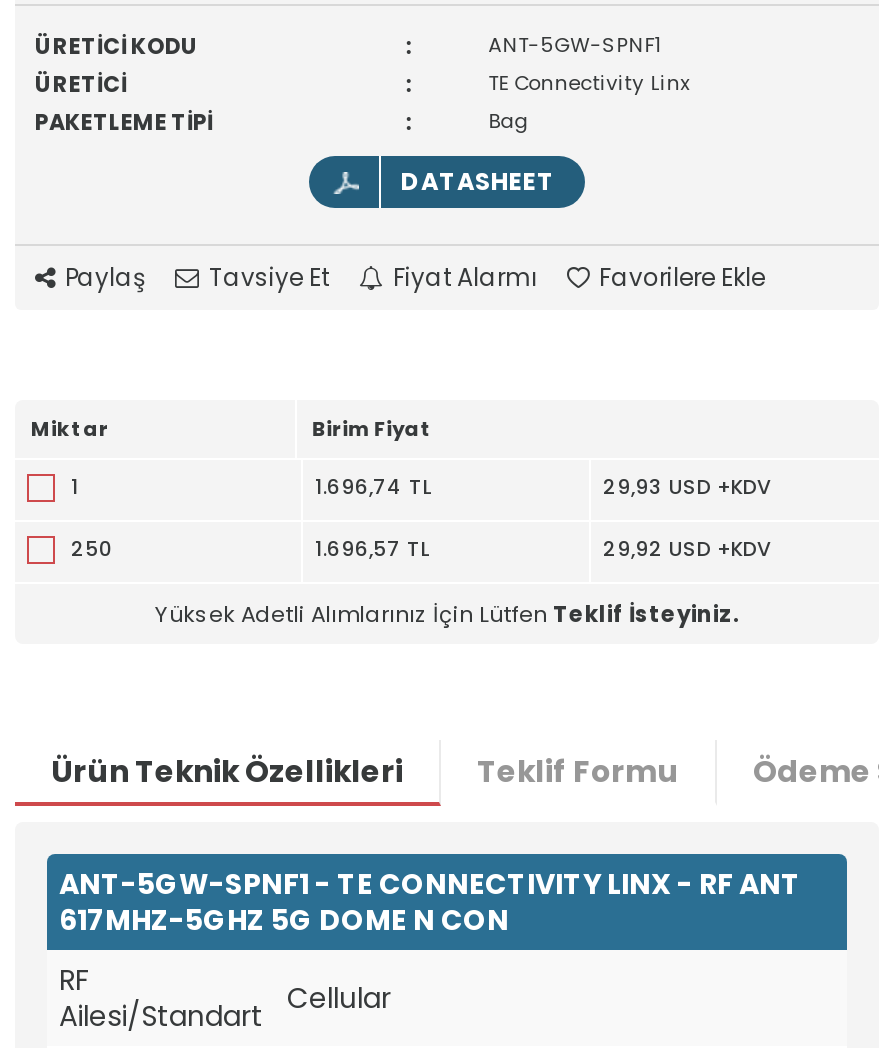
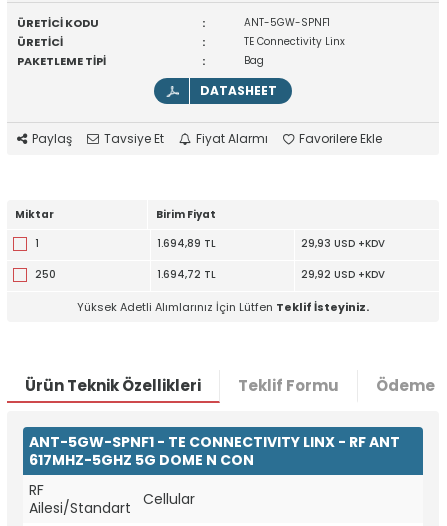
- 1.696,74 TL
+ 1.694,89 TL

- 1.696,57 TL
+ 1.694,72 TL
